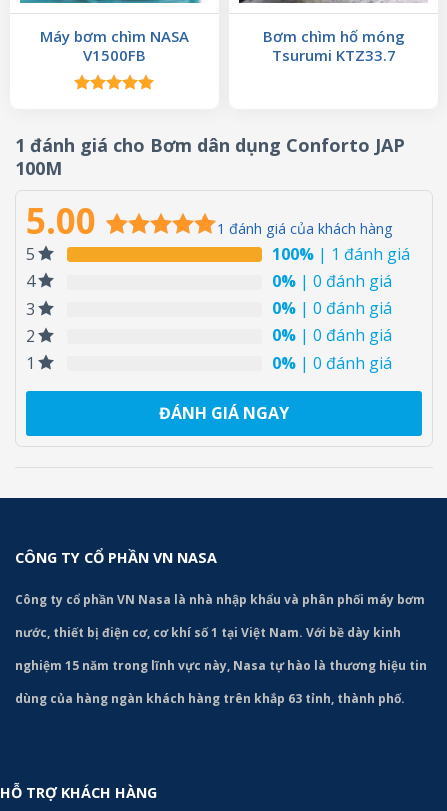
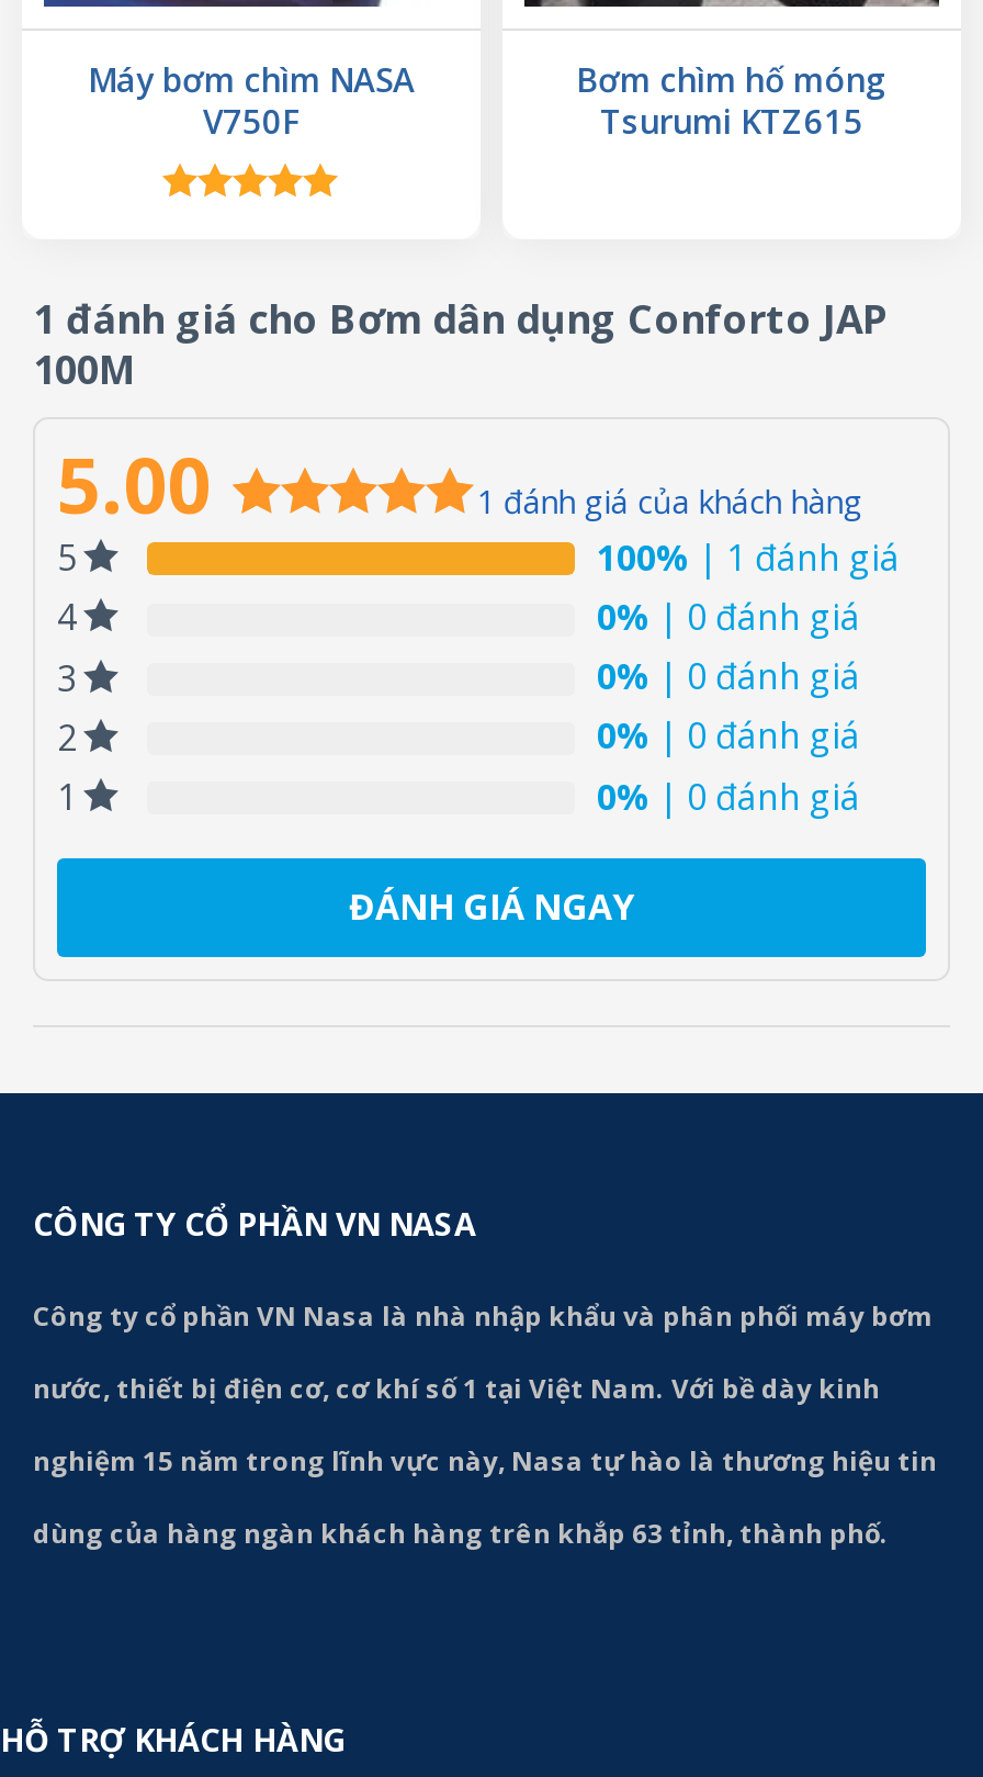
- V1500FB
+ V750F

- Tsurumi KTZ33.7
+ Tsurumi KTZ615
